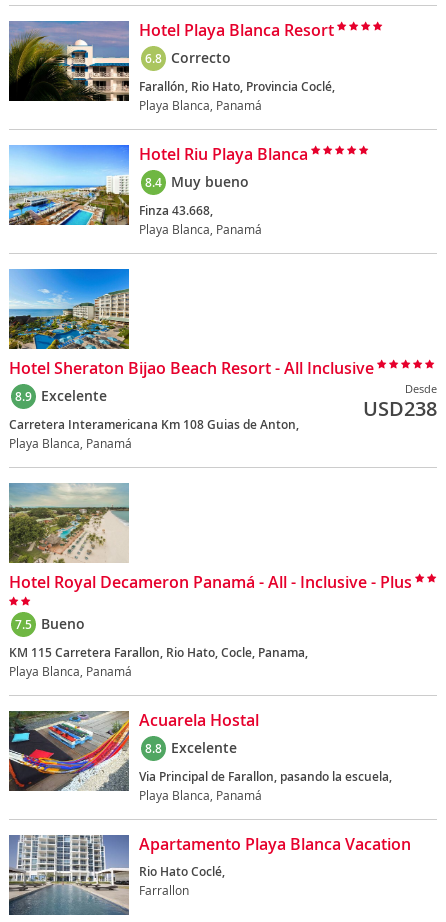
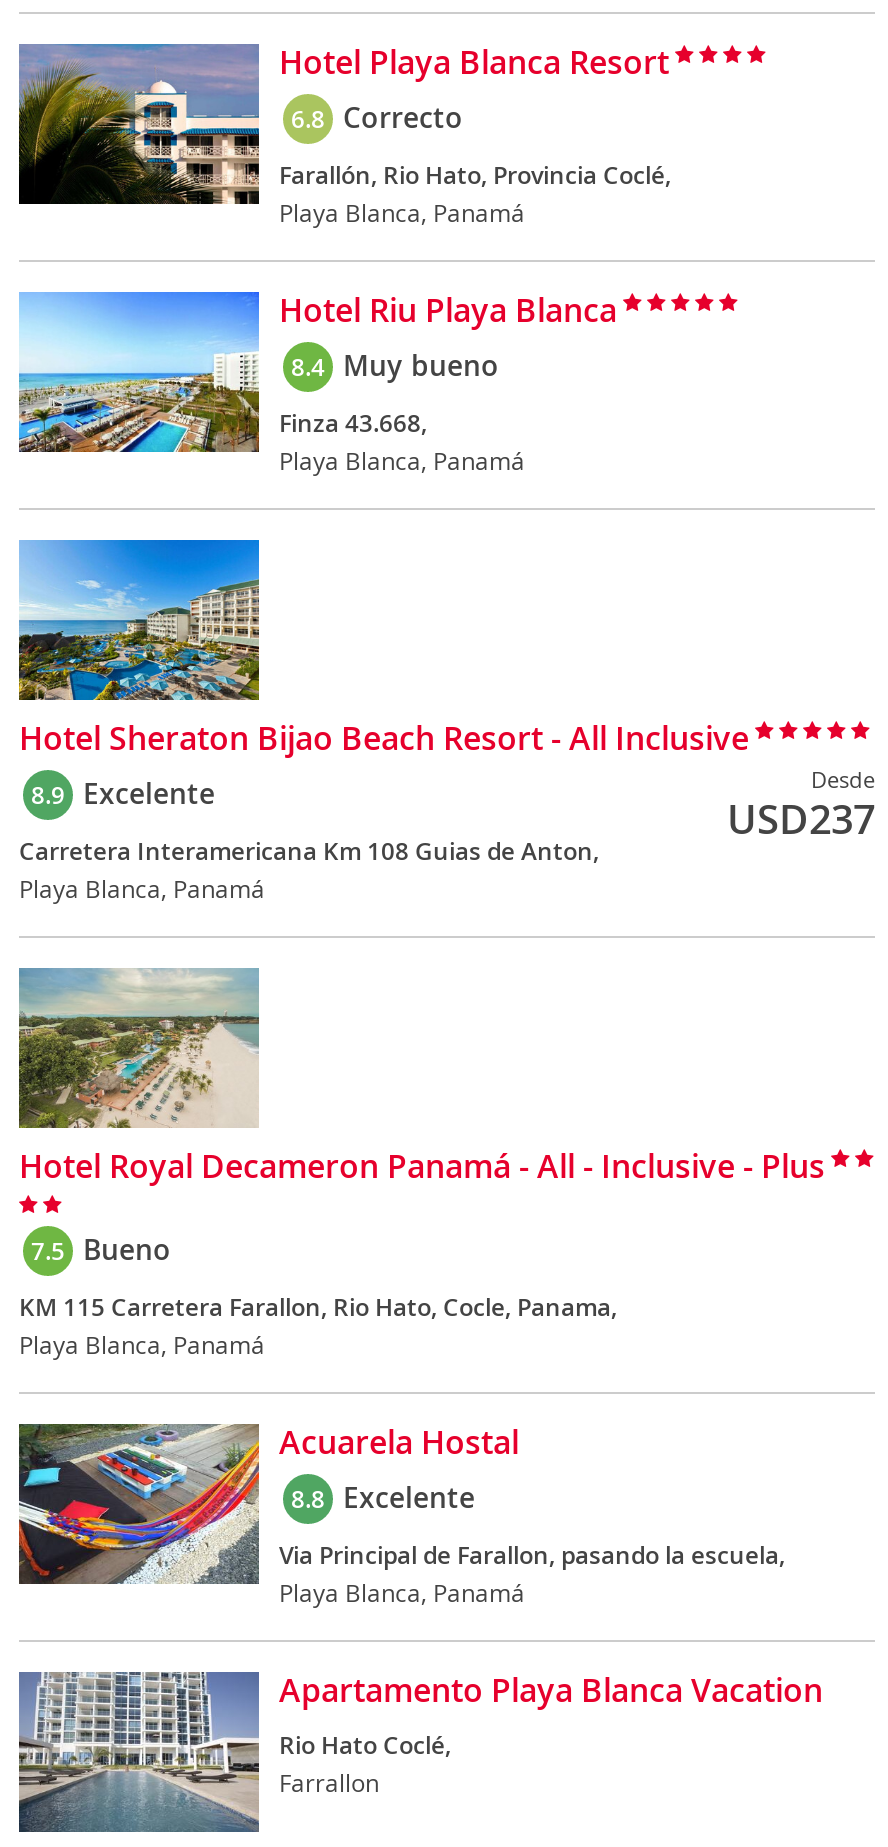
- USD238
+ USD237
